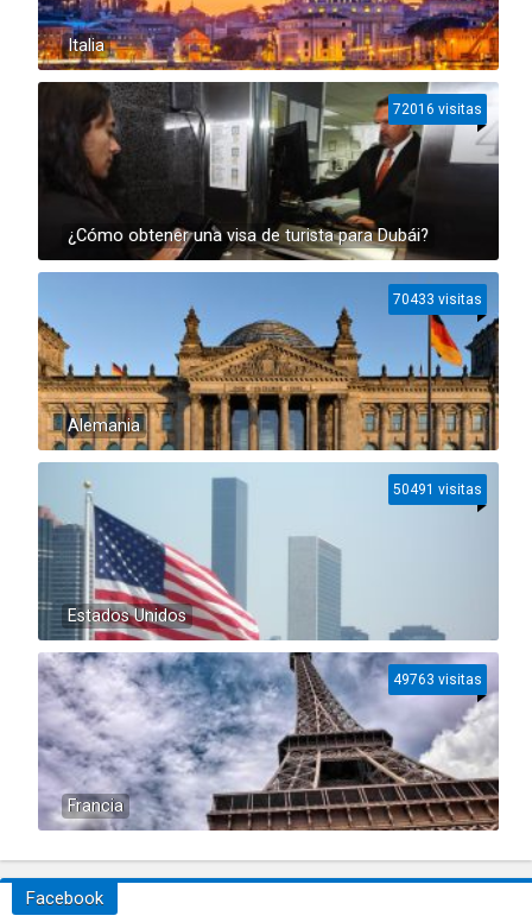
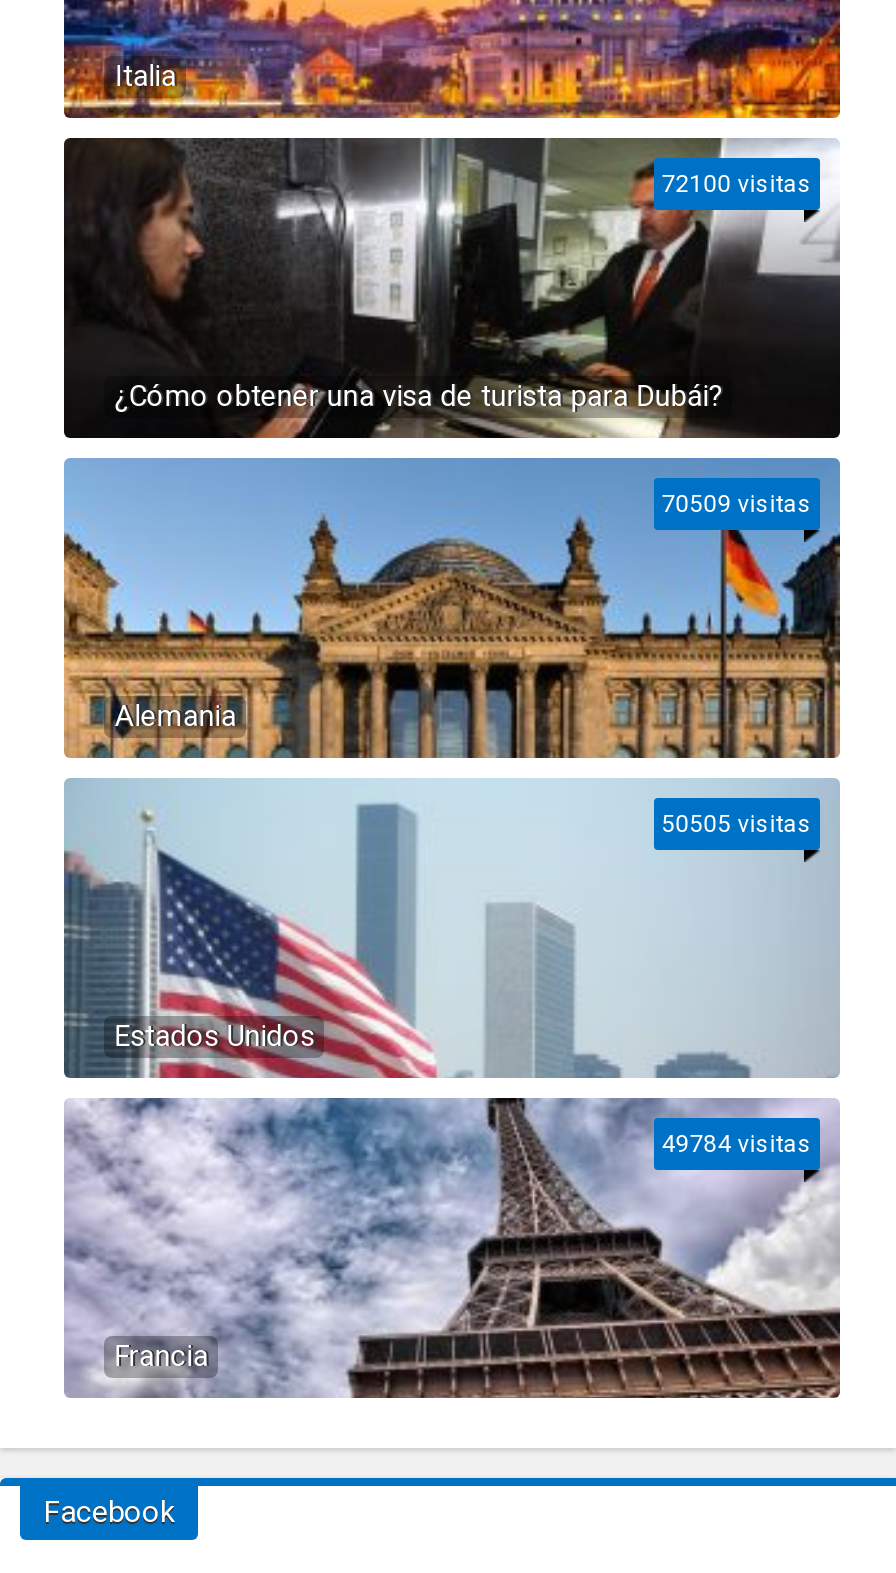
- 72016 visitas
+ 72100 visitas

- 70433 visitas
+ 70509 visitas

- 50491 visitas
+ 50505 visitas

- 49763 visitas
+ 49784 visitas
